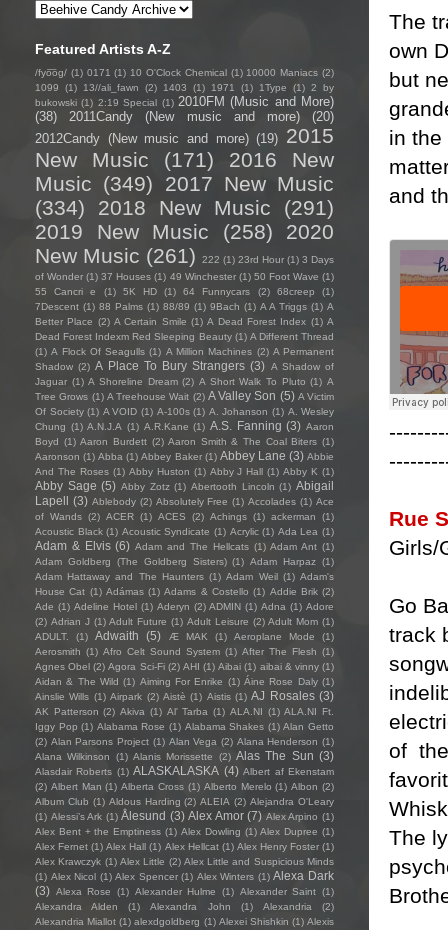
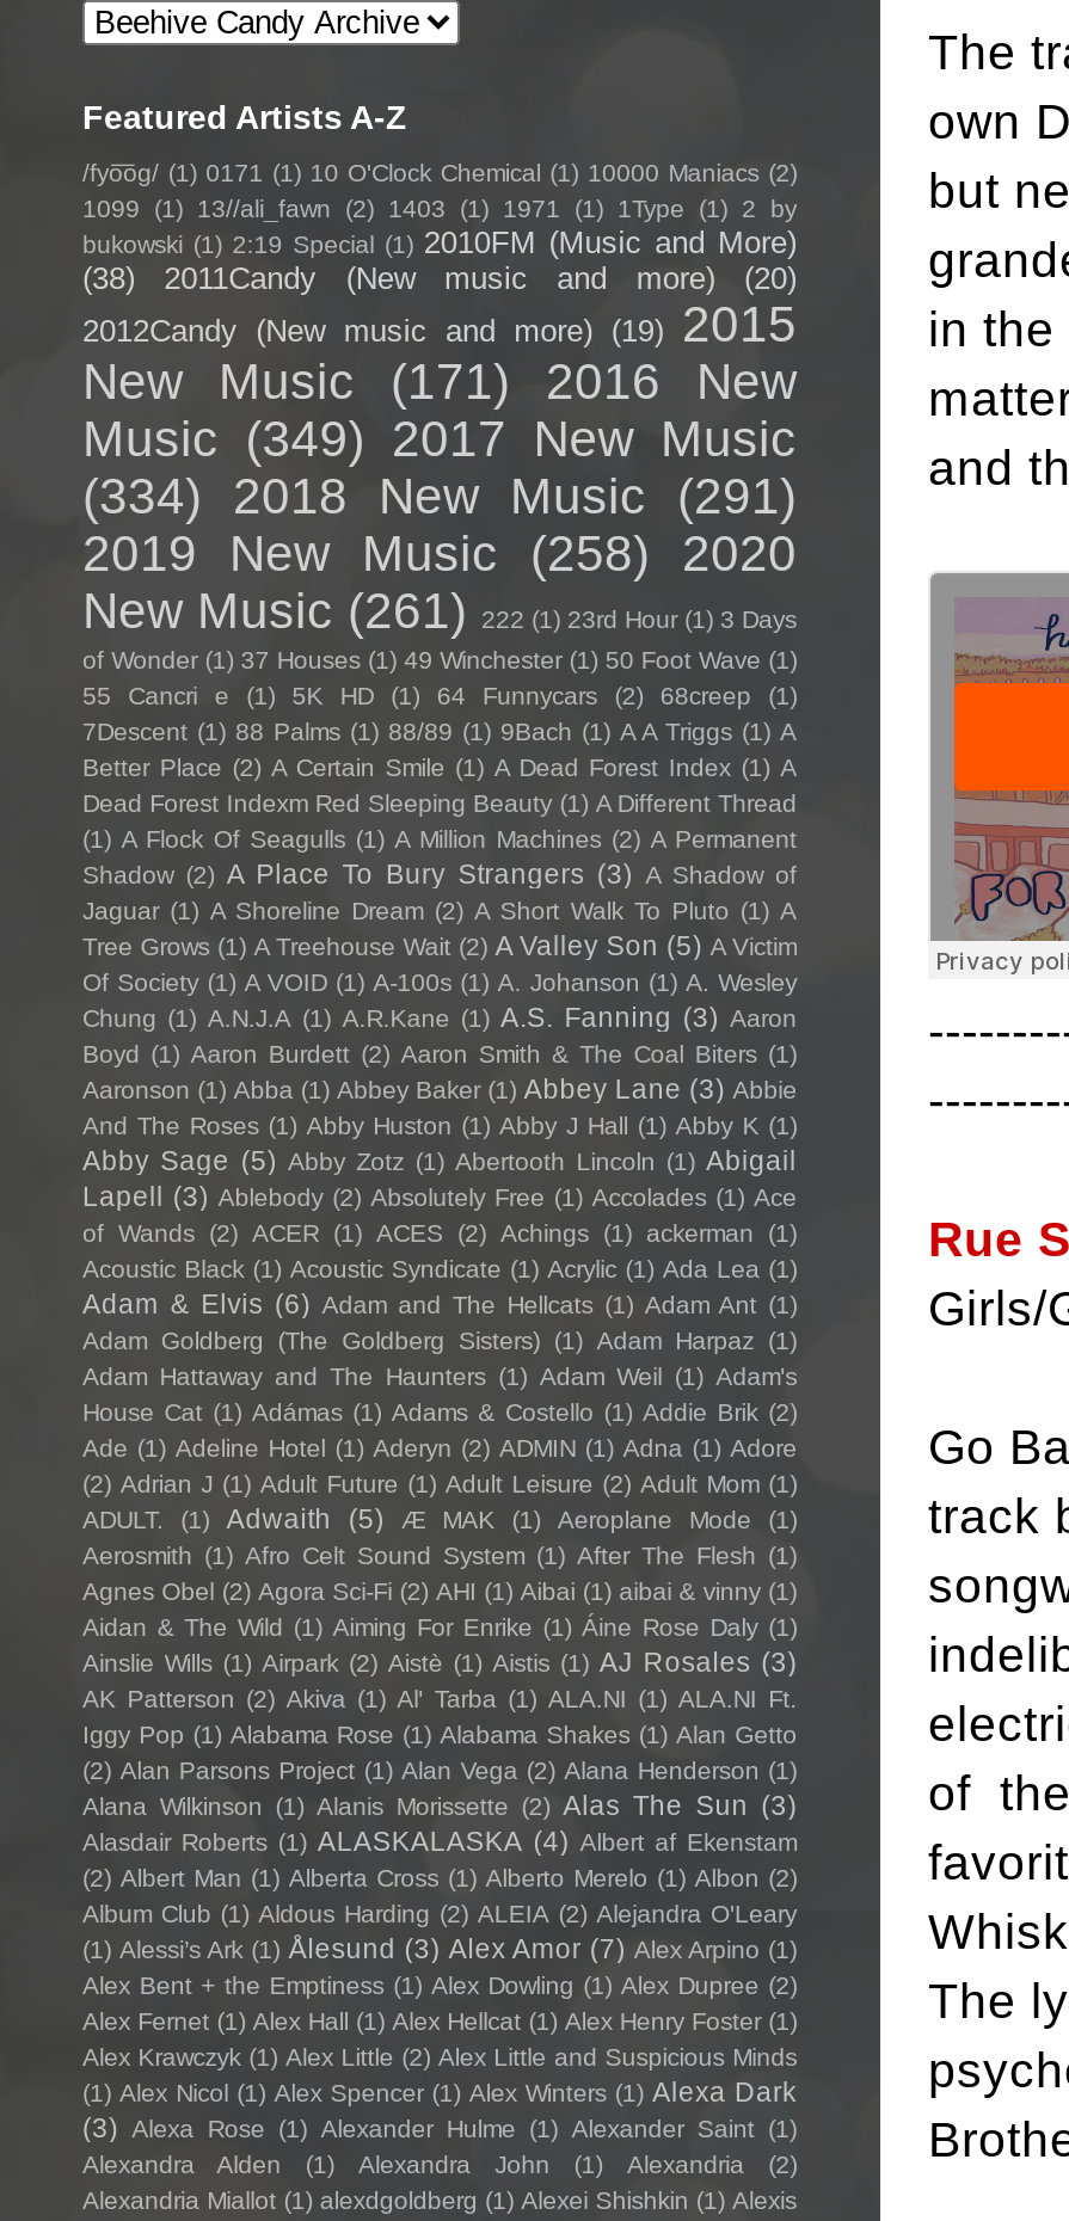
- Alex Bent + the Emptiness (1) Alex Dowling (1) Alex Dupree (1)
+ Alex Bent + the Emptiness (1) Alex Dowling (1) Alex Dupree (2)
